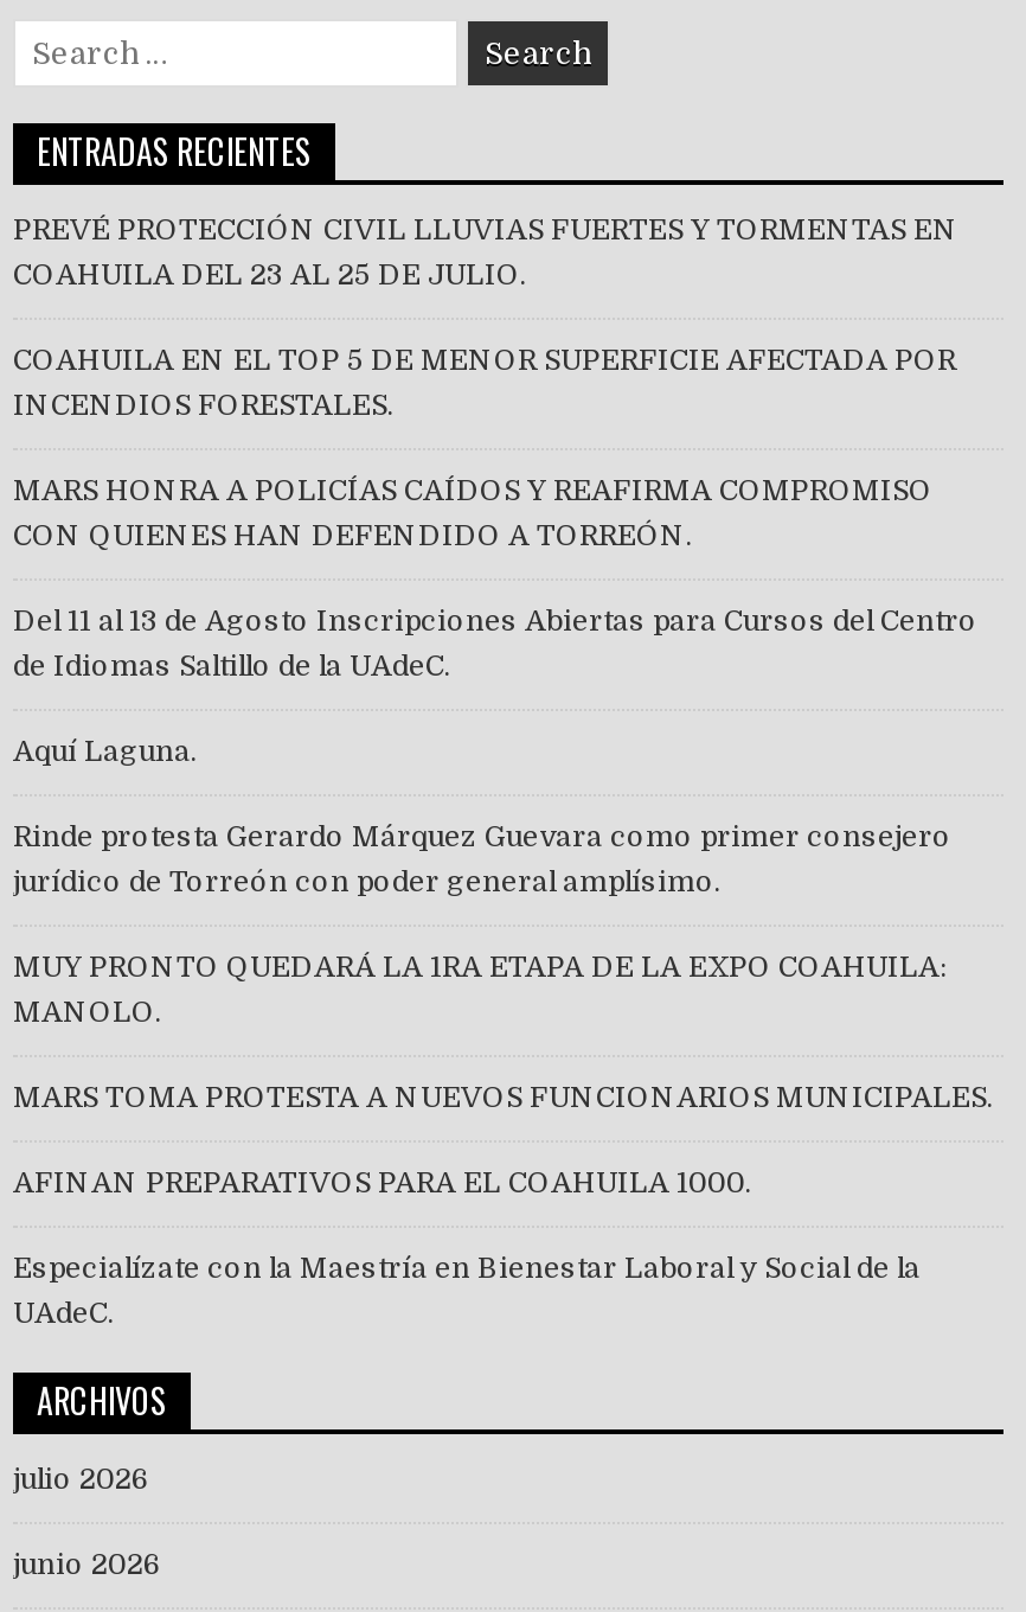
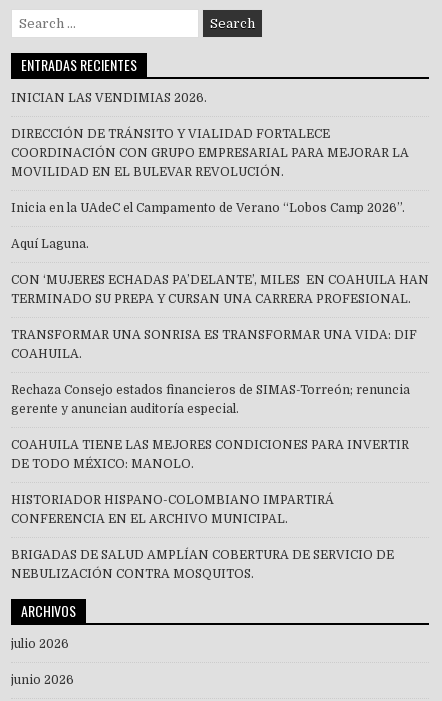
- PREVÉ PROTECCIÓN CIVIL LLUVIAS FUERTES Y TORMENTAS EN
- COAHUILA DEL 23 AL 25 DE JULIO.
- COAHUILA EN EL TOP 5 DE MENOR SUPERFICIE AFECTADA POR
- INCENDIOS FORESTALES.
- MARS HONRA A POLICÍAS CAÍDOS Y REAFIRMA COMPROMISO
- CON QUIENES HAN DEFENDIDO A TORREÓN.
- Del 11 al 13 de Agosto Inscripciones Abiertas para Cursos del Centro
- de Idiomas Saltillo de la UAdeC.
+ INICIAN LAS VENDIMIAS 2026.
+ DIRECCIÓN DE TRÁNSITO Y VIALIDAD FORTALECE
+ COORDINACIÓN CON GRUPO EMPRESARIAL PARA MEJORAR LA
+ MOVILIDAD EN EL BULEVAR REVOLUCIÓN.
+ Inicia en la UAdeC el Campamento de Verano “Lobos Camp 2026”.

moved up: Aquí Laguna.

- Rinde protesta Gerardo Márquez Guevara como primer consejero
- jurídico de Torreón con poder general amplísimo.
- MUY PRONTO QUEDARÁ LA 1RA ETAPA DE LA EXPO COAHUILA:
- MANOLO.
- MARS TOMA PROTESTA A NUEVOS FUNCIONARIOS MUNICIPALES.
- AFINAN PREPARATIVOS PARA EL COAHUILA 1000.
- Especialízate con la Maestría en Bienestar Laboral y Social de la
- UAdeC.
+ CON ‘MUJERES ECHADAS PA’DELANTE’, MILES EN COAHUILA HAN
+ TERMINADO SU PREPA Y CURSAN UNA CARRERA PROFESIONAL.
+ TRANSFORMAR UNA SONRISA ES TRANSFORMAR UNA VIDA: DIF
+ COAHUILA.
+ Rechaza Consejo estados financieros de SIMAS-Torreón; renuncia
+ gerente y anuncian auditoría especial.
+ COAHUILA TIENE LAS MEJORES CONDICIONES PARA INVERTIR
+ DE TODO MÉXICO: MANOLO.
+ HISTORIADOR HISPANO-COLOMBIANO IMPARTIRÁ
+ CONFERENCIA EN EL ARCHIVO MUNICIPAL.
+ BRIGADAS DE SALUD AMPLÍAN COBERTURA DE SERVICIO DE
+ NEBULIZACIÓN CONTRA MOSQUITOS.
